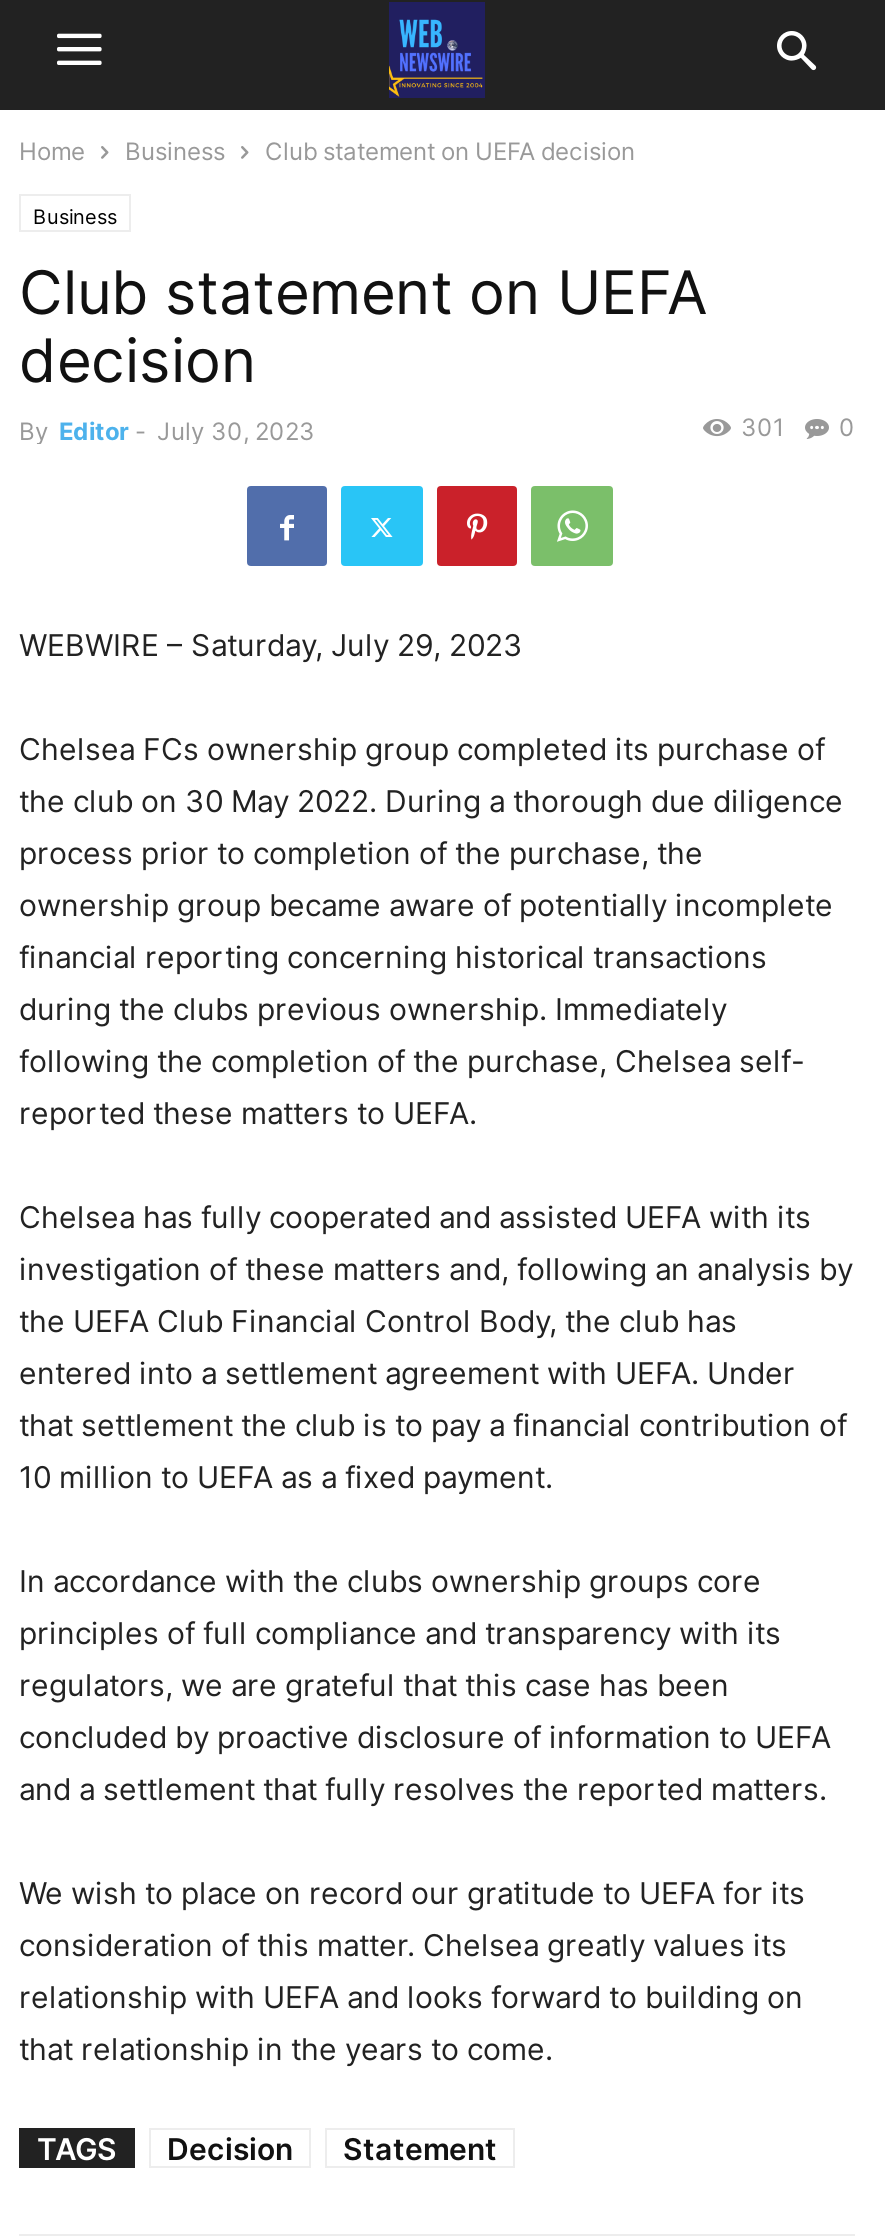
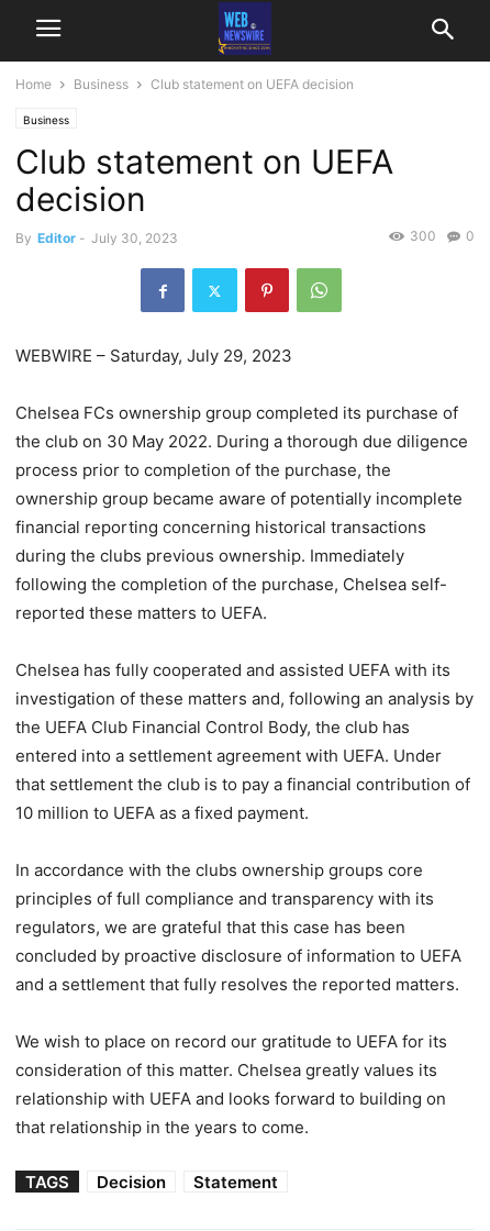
- 301 0
+ 300 0
